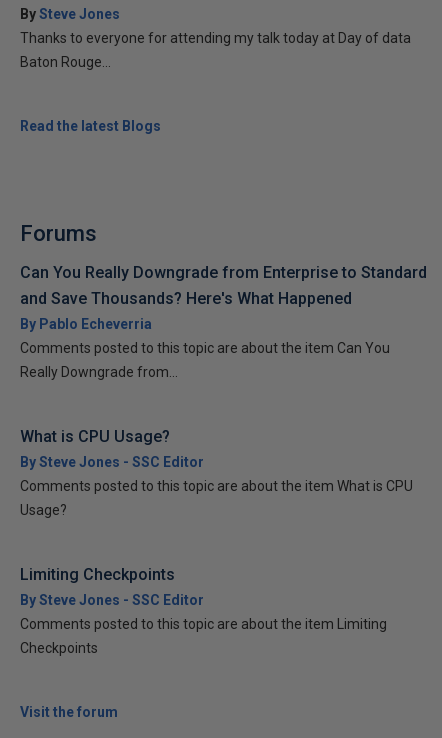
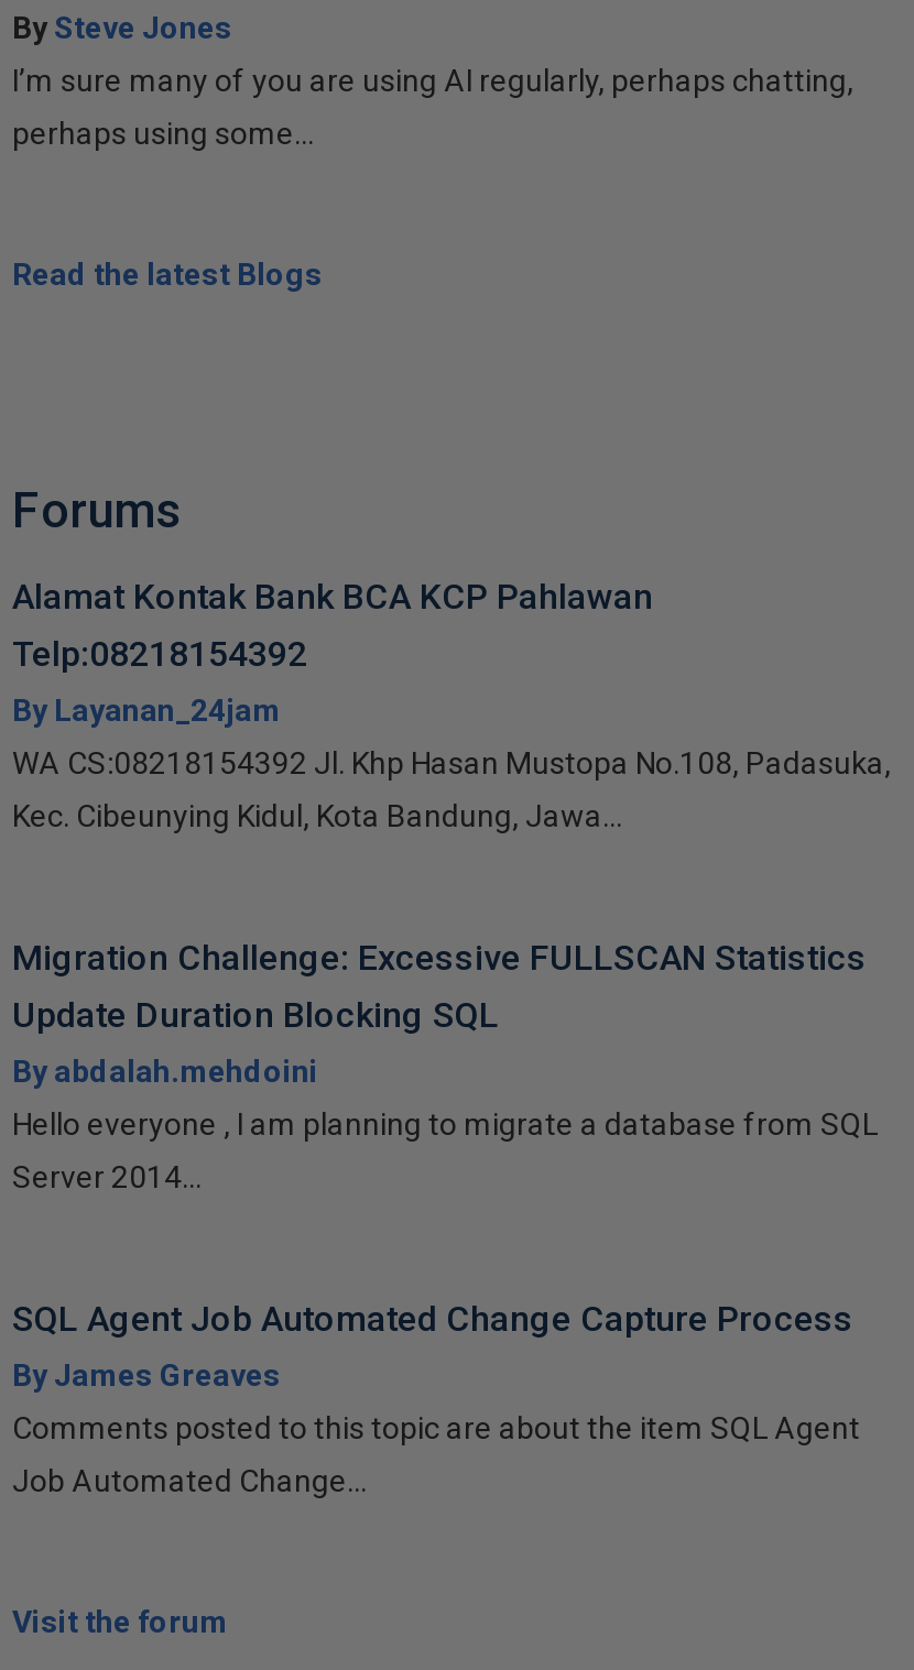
- Thanks to everyone for attending my talk today at Day of data
+ I’m sure many of you are using AI regularly, perhaps chatting,

- Baton Rouge...
+ perhaps using some...

- Can You Really Downgrade from Enterprise to Standard
- and Save Thousands? Here's What Happened
- By Pablo Echeverria
+ Alamat Kontak Bank BCA KCP Pahlawan
+ Telp:08218154392
+ By Layanan_24jam

- Comments posted to this topic are about the item Can You
+ WA CS:08218154392 Jl. Khp Hasan Mustopa No.108, Padasuka,

- Really Downgrade from...
+ Kec. Cibeunying Kidul, Kota Bandung, Jawa...

- What is CPU Usage?
- By Steve Jones - SSC Editor
+ Migration Challenge: Excessive FULLSCAN Statistics
+ Update Duration Blocking SQL
+ By abdalah.mehdoini

- Comments posted to this topic are about the item What is CPU
+ Hello everyone , I am planning to migrate a database from SQL

- Usage?
+ Server 2014...

- Limiting Checkpoints
- By Steve Jones - SSC Editor
+ SQL Agent Job Automated Change Capture Process
+ By James Greaves

- Comments posted to this topic are about the item Limiting
+ Comments posted to this topic are about the item SQL Agent

- Checkpoints
+ Job Automated Change...
